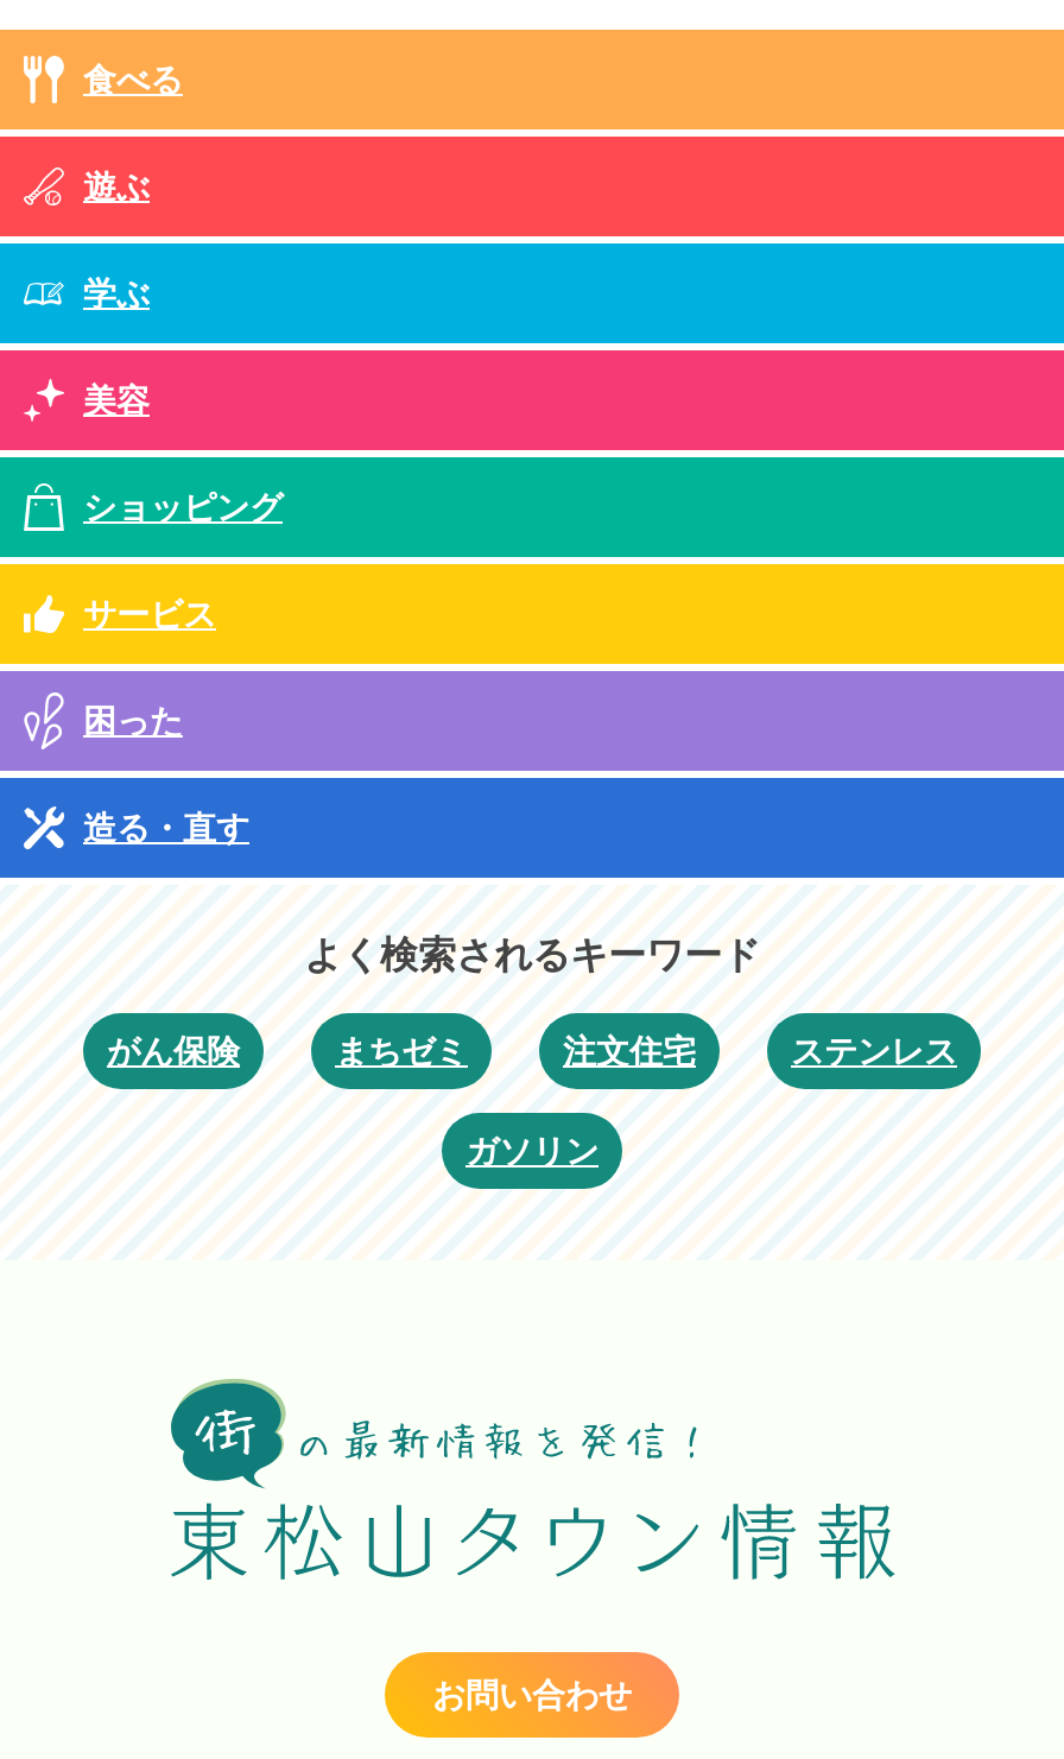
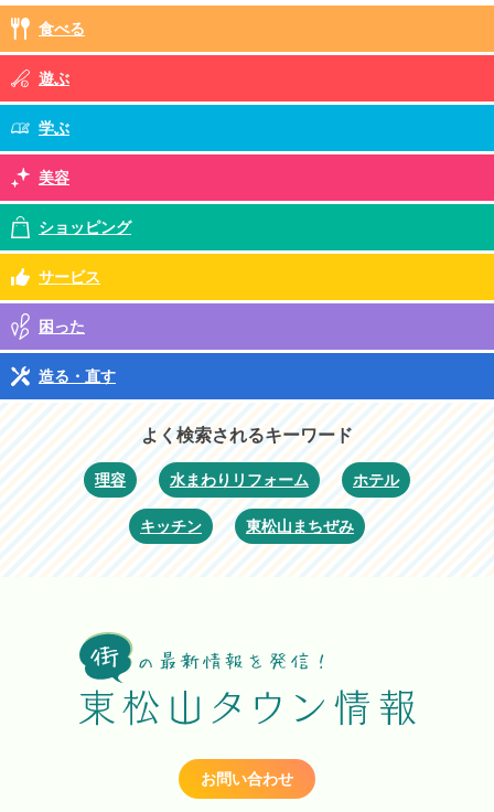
- がん保険
- まちゼミ
- 注文住宅
- ステンレス
+ 理容
+ 水まわりリフォーム
+ ホテル

- ガソリン
+ キッチン
+ 東松山まちぜみ
